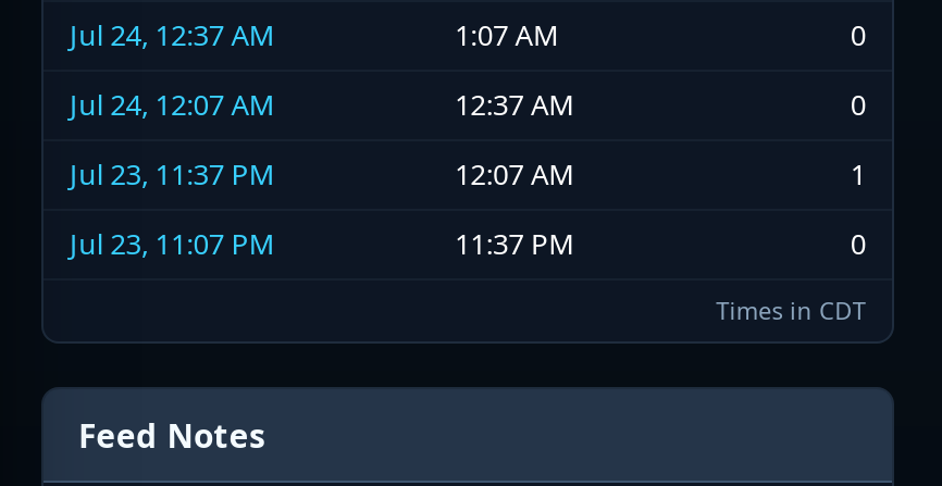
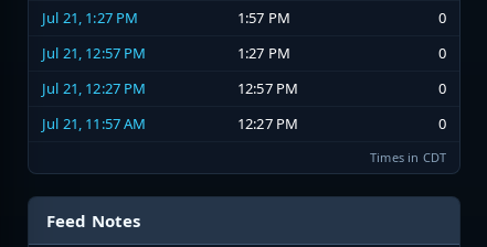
- Jul 24, 12:37 AM
- 1:07 AM
+ Jul 21, 1:27 PM
+ 1:57 PM

- Jul 24, 12:07 AM
- 12:37 AM
+ Jul 21, 12:57 PM
+ 1:27 PM

- Jul 23, 11:37 PM
- 12:07 AM
- 1
+ Jul 21, 12:27 PM
+ 12:57 PM
+ 0

- Jul 23, 11:07 PM
- 11:37 PM
+ Jul 21, 11:57 AM
+ 12:27 PM
